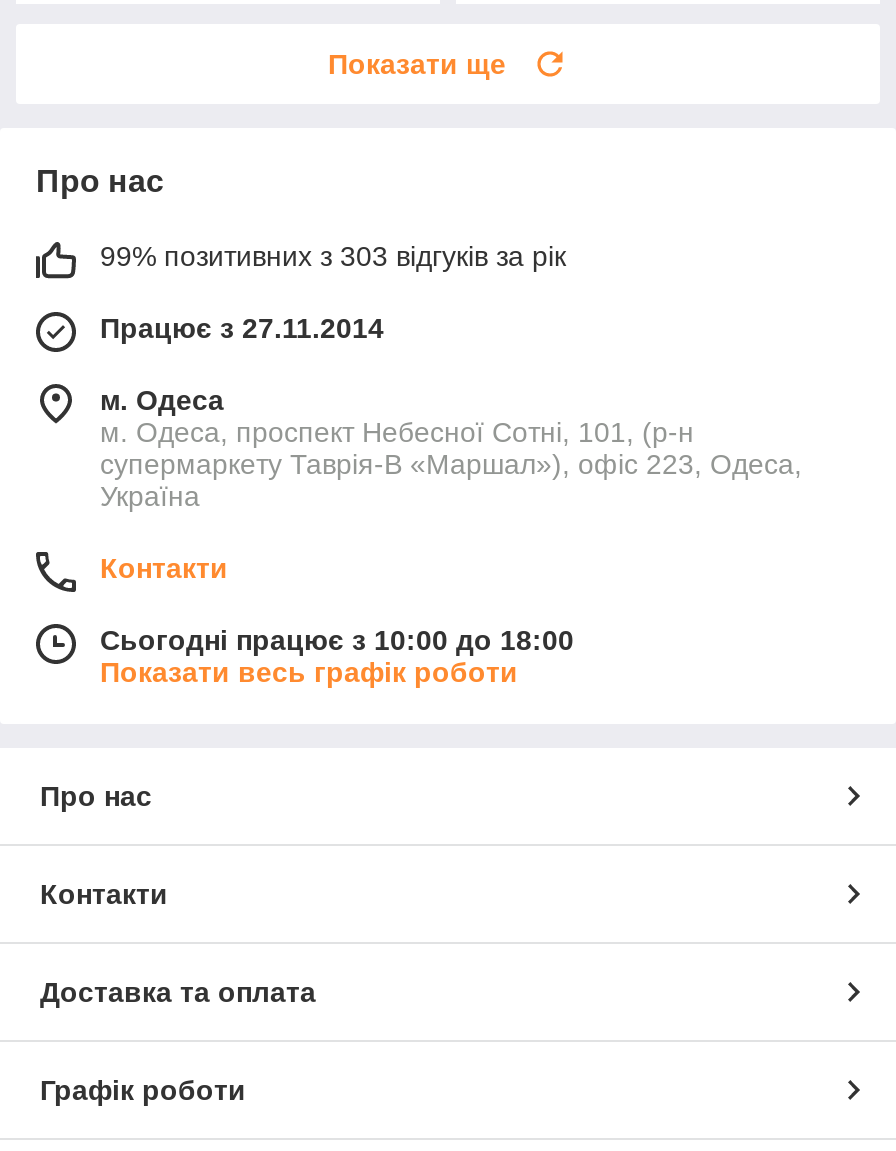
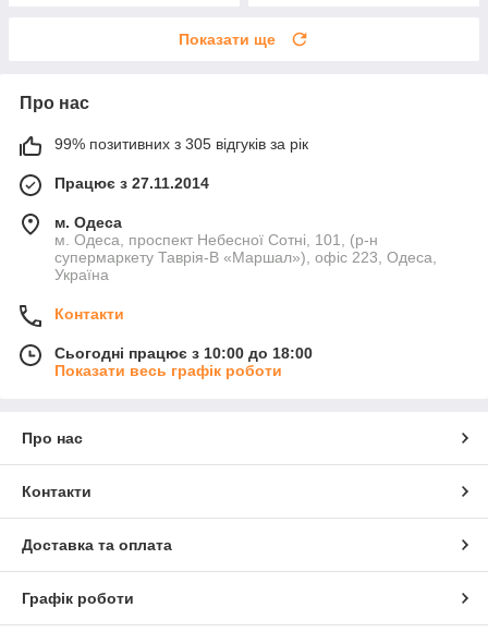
- 99% позитивних з 303 відгуків за рік
+ 99% позитивних з 305 відгуків за рік
